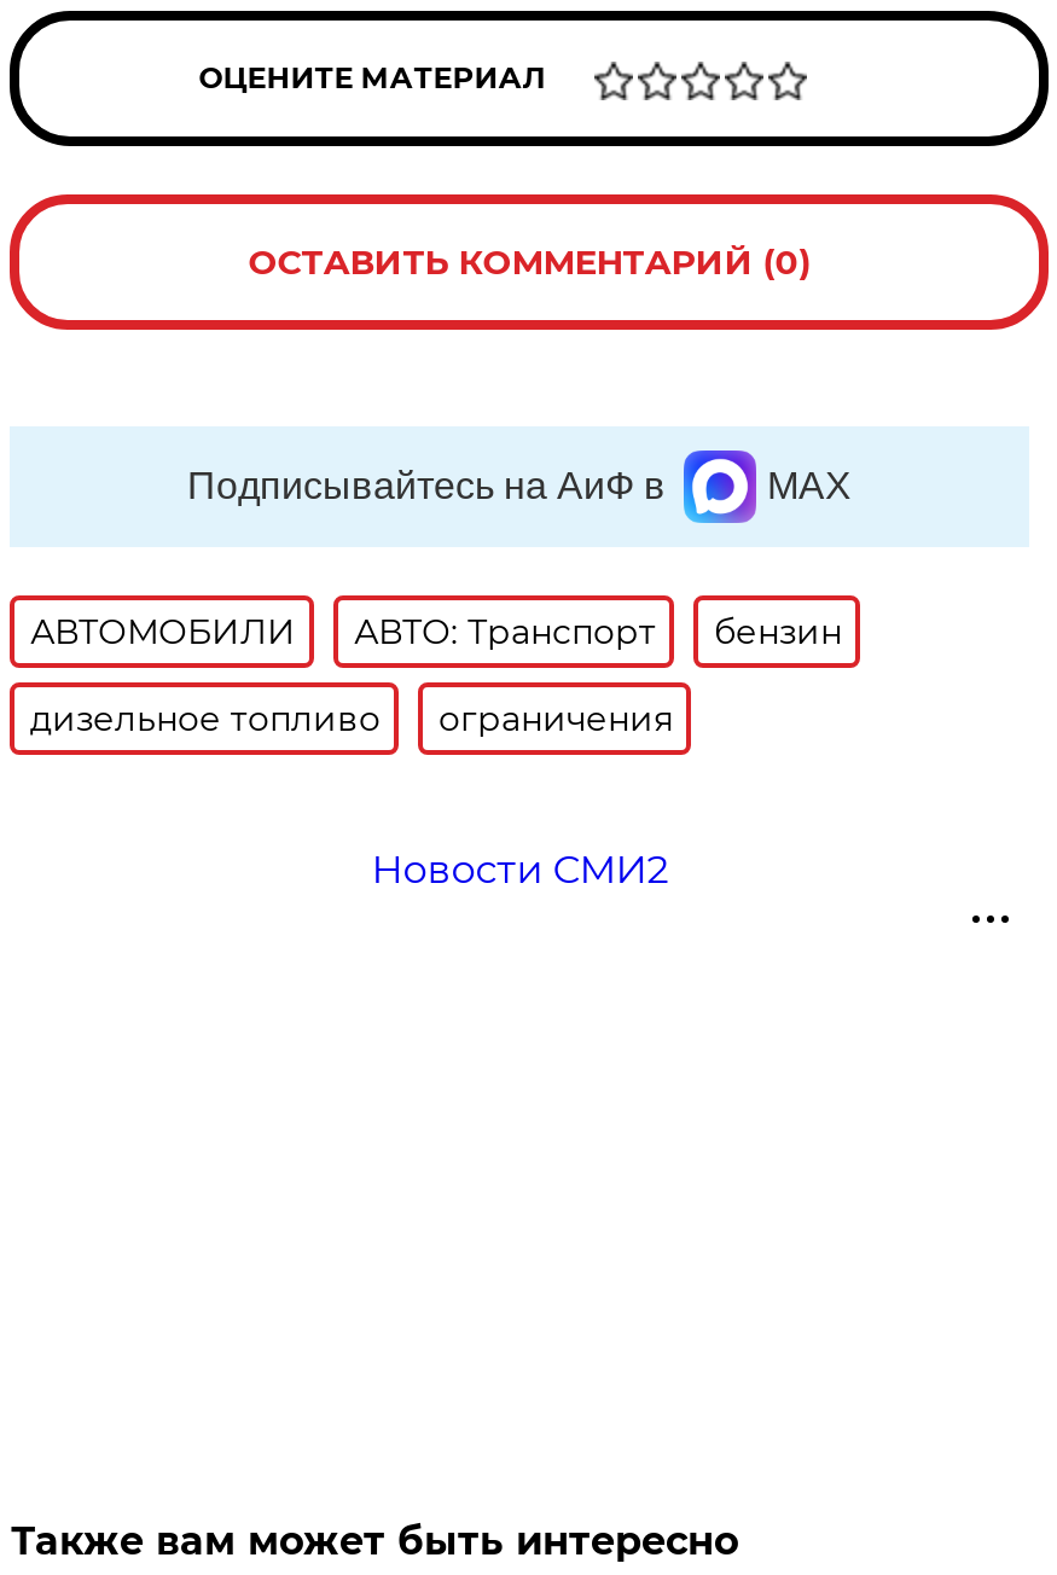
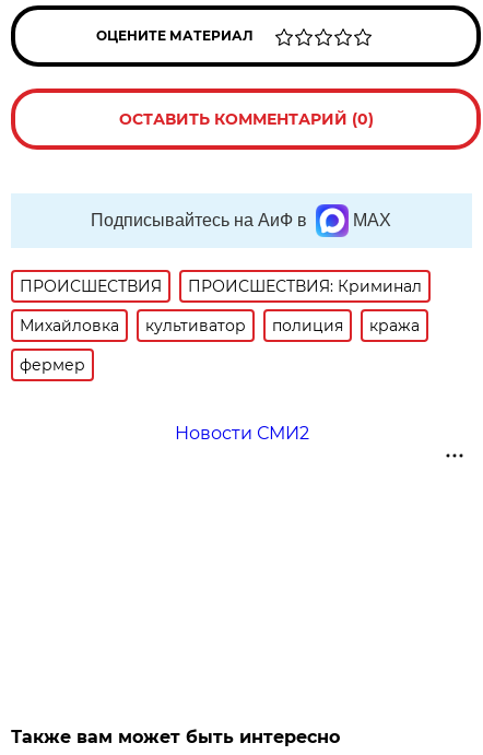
- АВТОМОБИЛИ
- АВТО: Транспорт
- бензин
- дизельное топливо
- ограничения
+ ПРОИСШЕСТВИЯ
+ ПРОИСШЕСТВИЯ: Криминал
+ Михайловка
+ культиватор
+ полиция
+ кража
+ фермер
